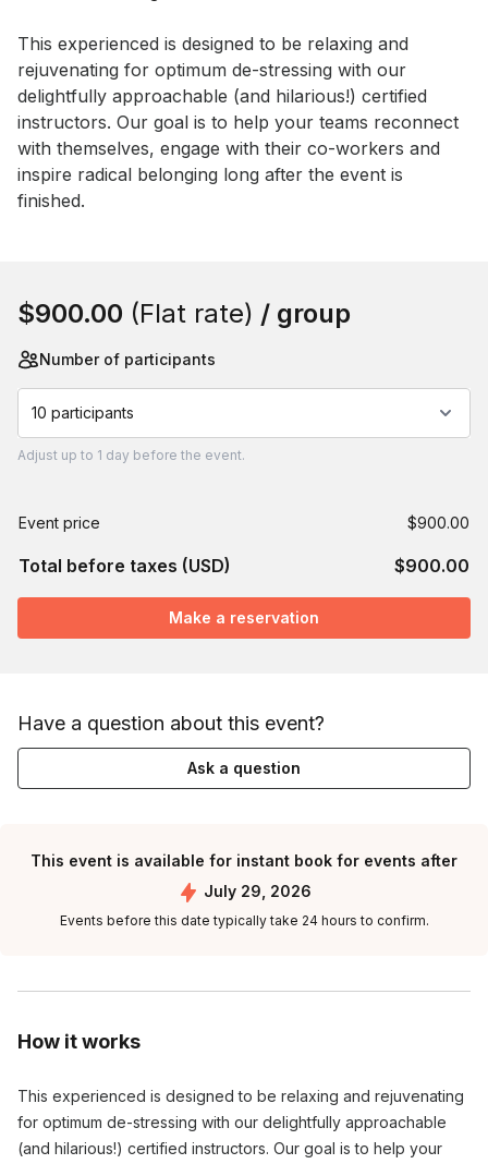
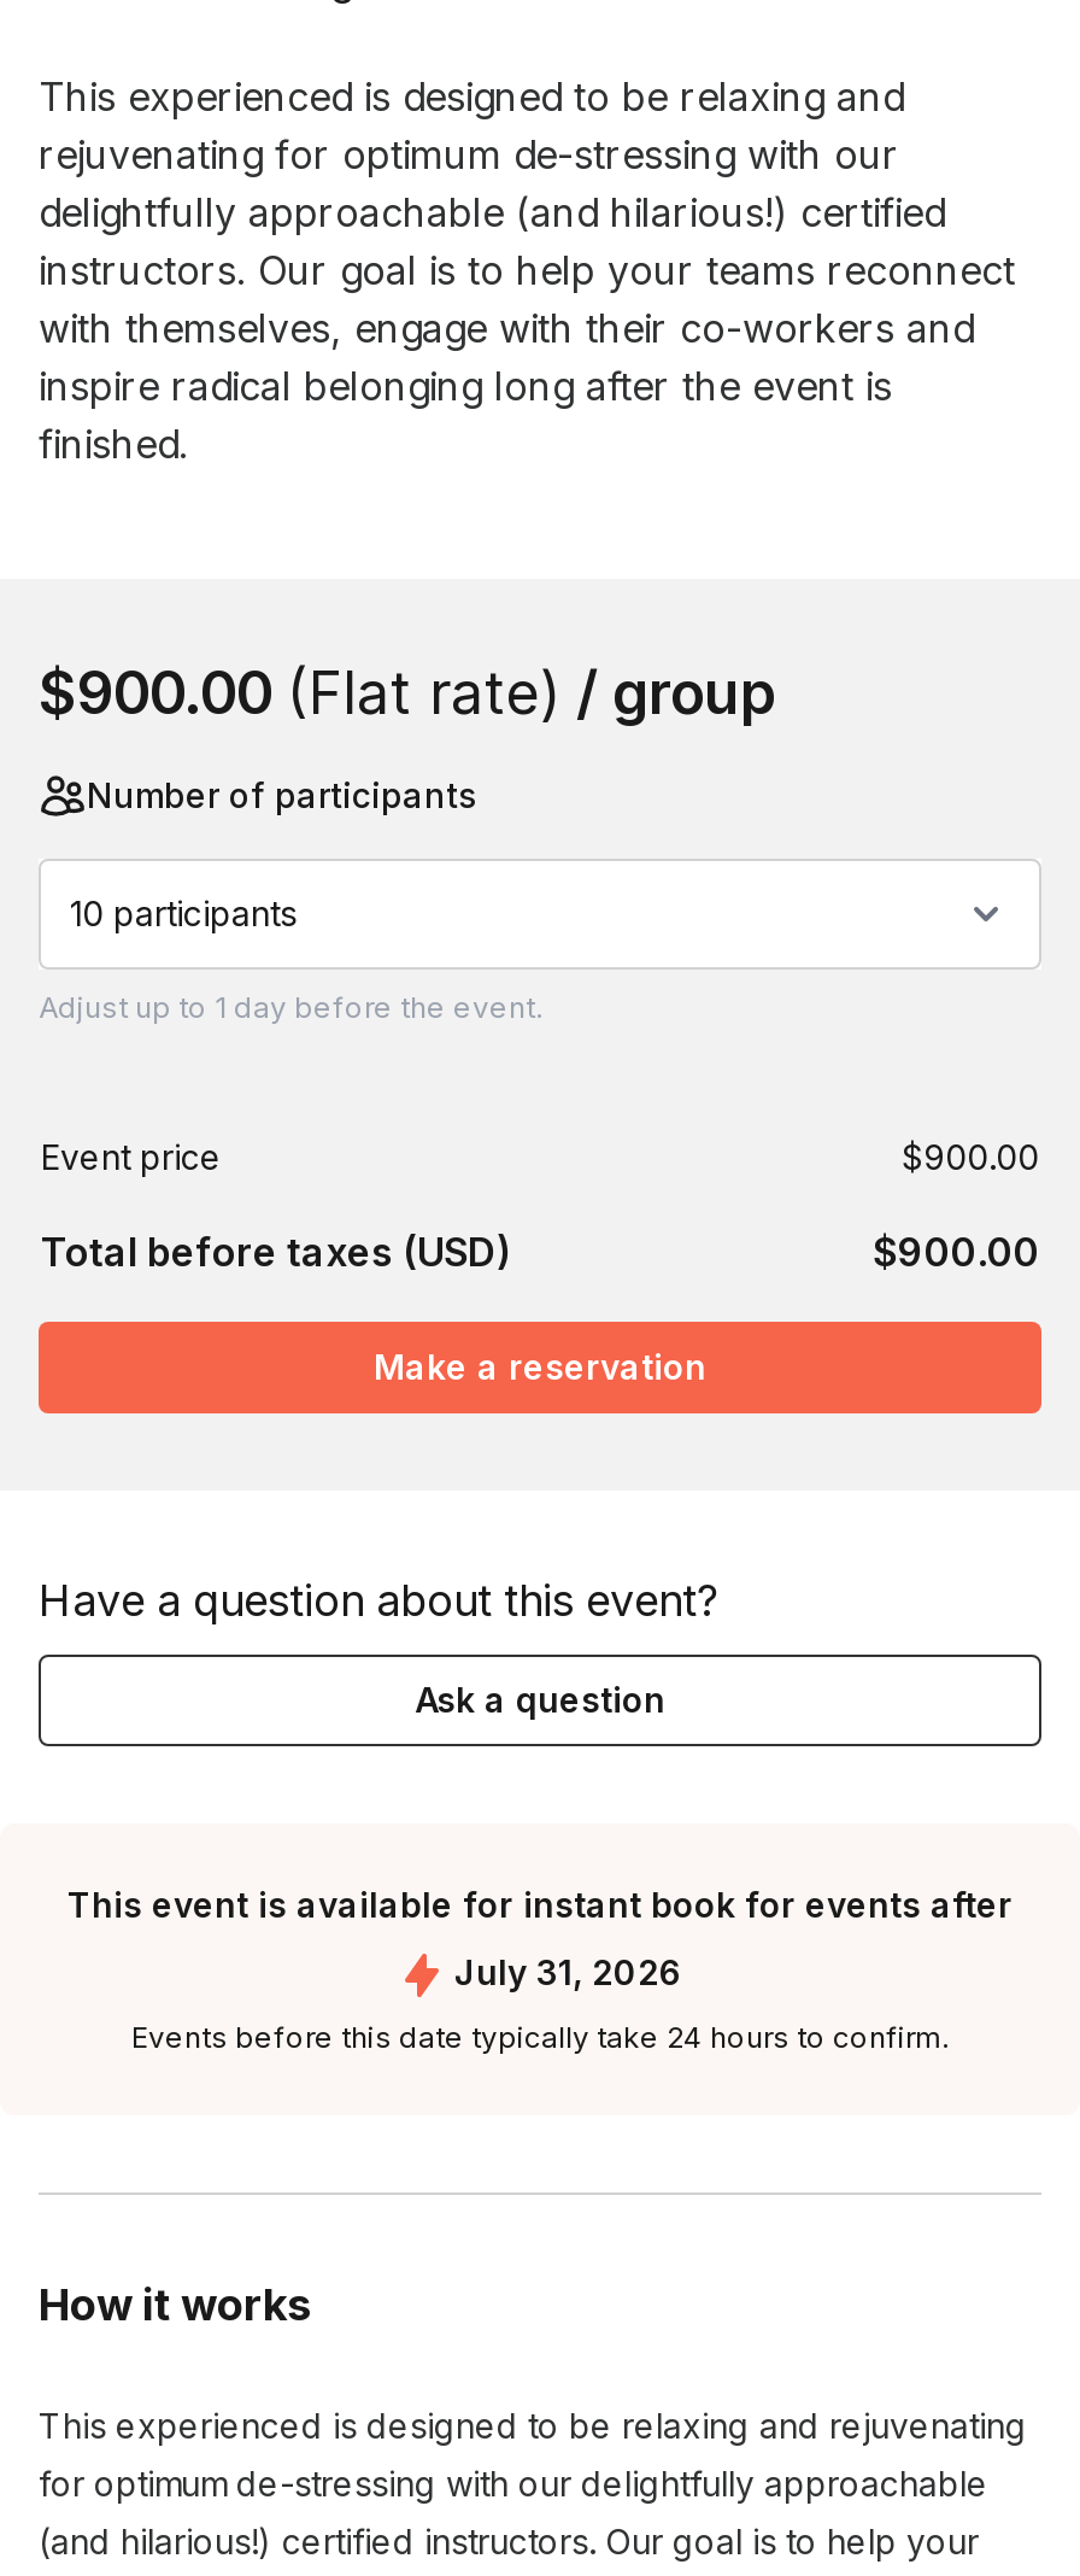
- July 29, 2026
+ July 31, 2026
